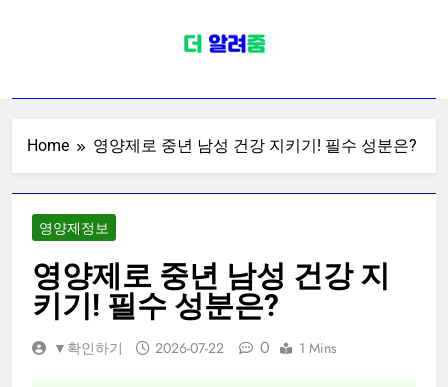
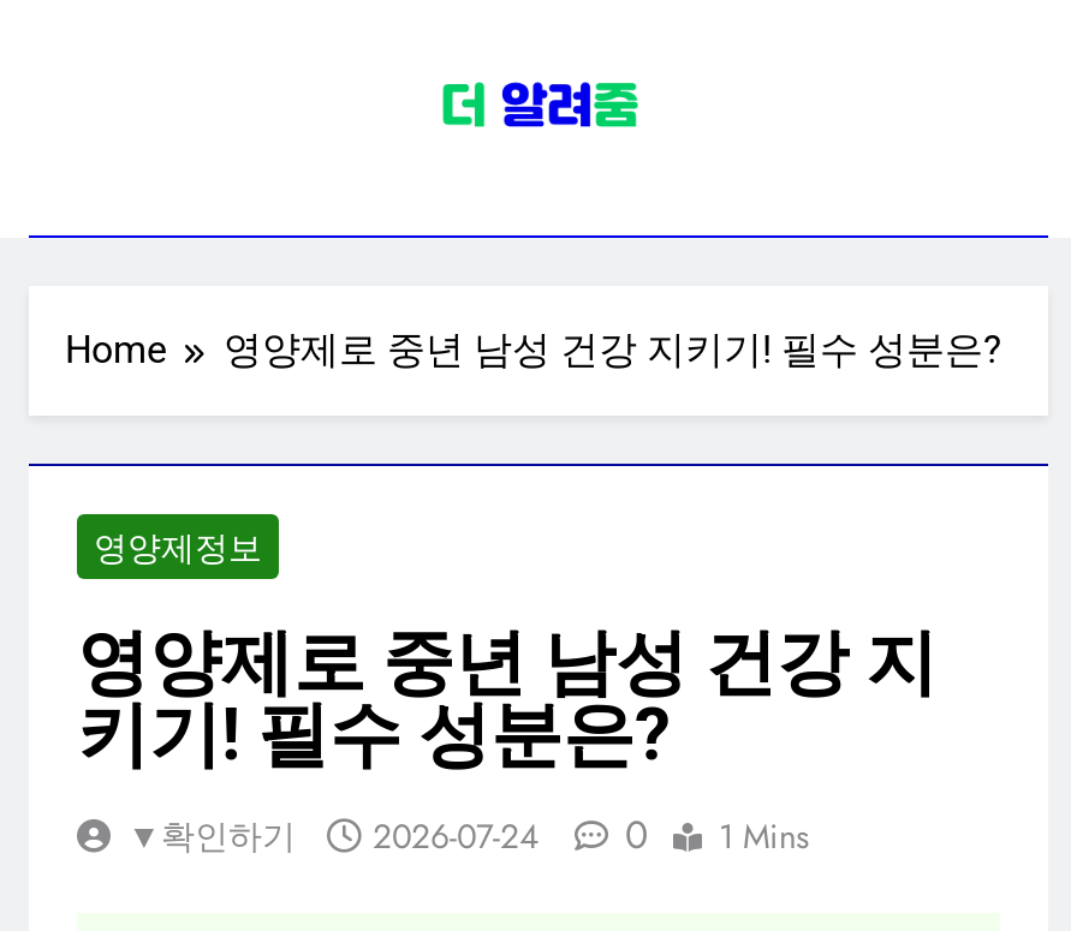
- 2026-07-22
+ 2026-07-24
